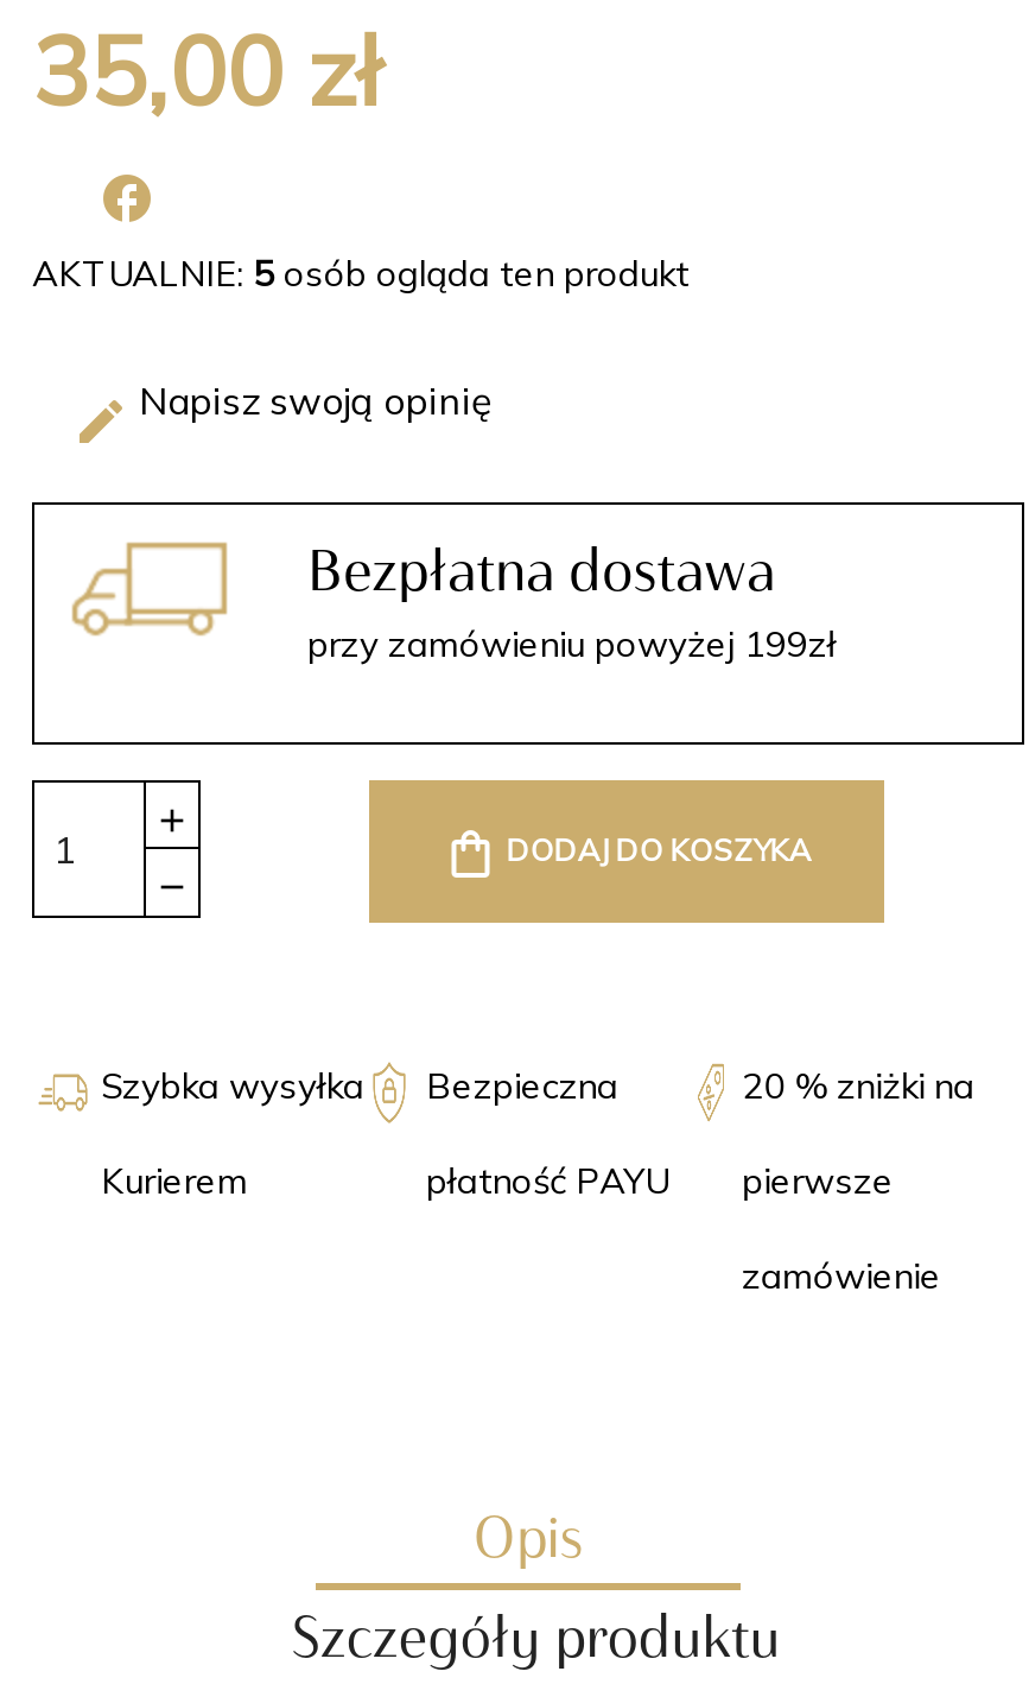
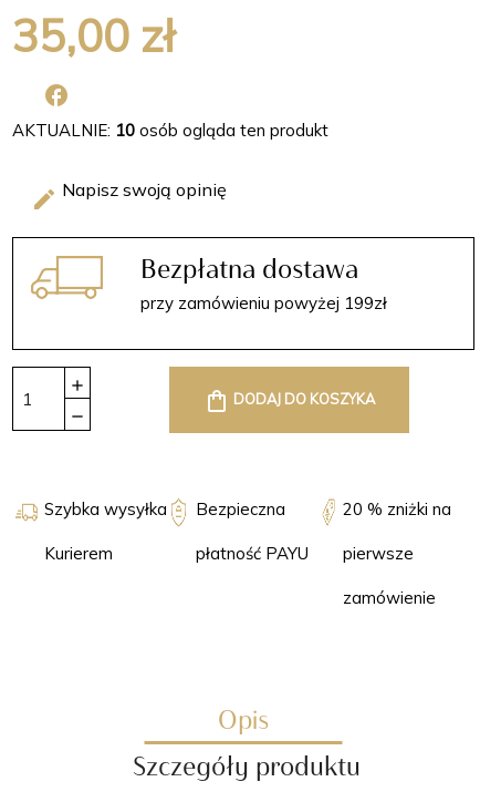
- AKTUALNIE: 5 osób ogląda ten produkt
+ AKTUALNIE: 10 osób ogląda ten produkt
